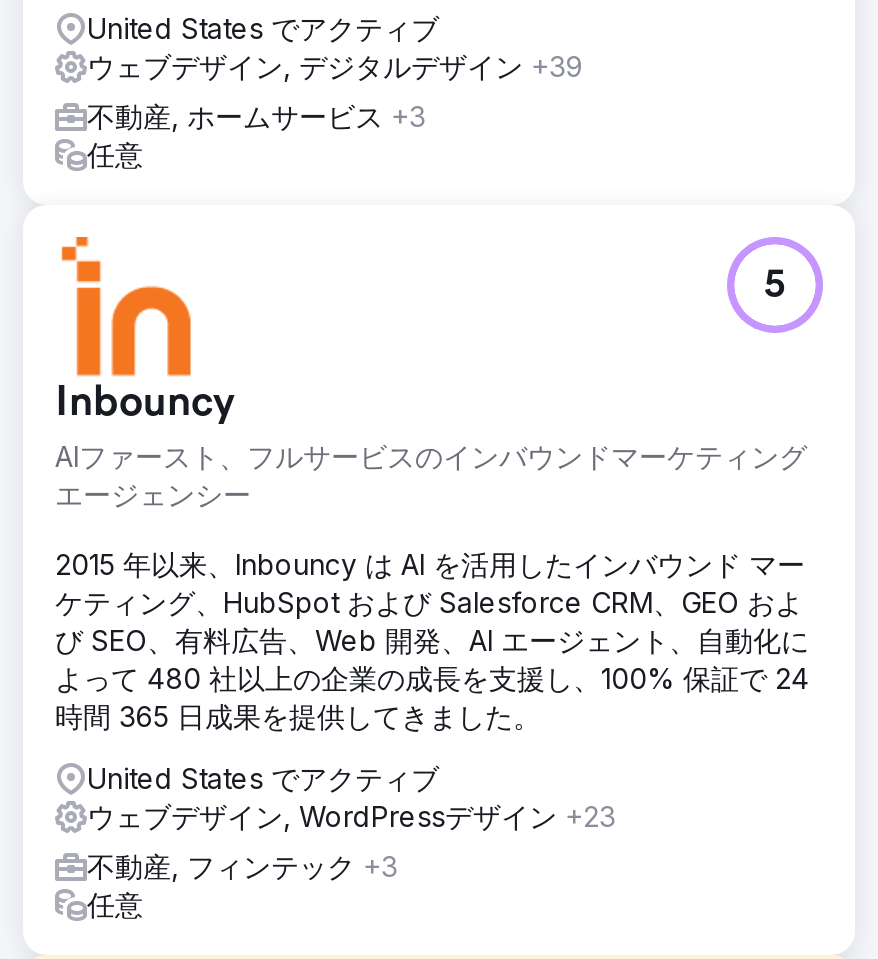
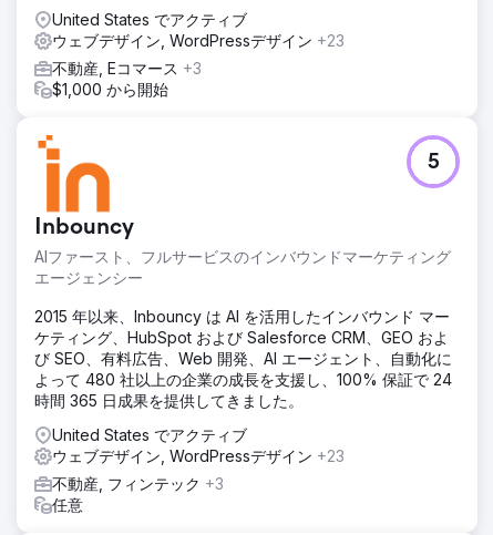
- ウェブデザイン, デジタルデザイン+39
+ ウェブデザイン, WordPressデザイン+23

- 不動産, ホームサービス+3
- 任意
+ 不動産, Eコマース+3
+ $1,000 から開始
